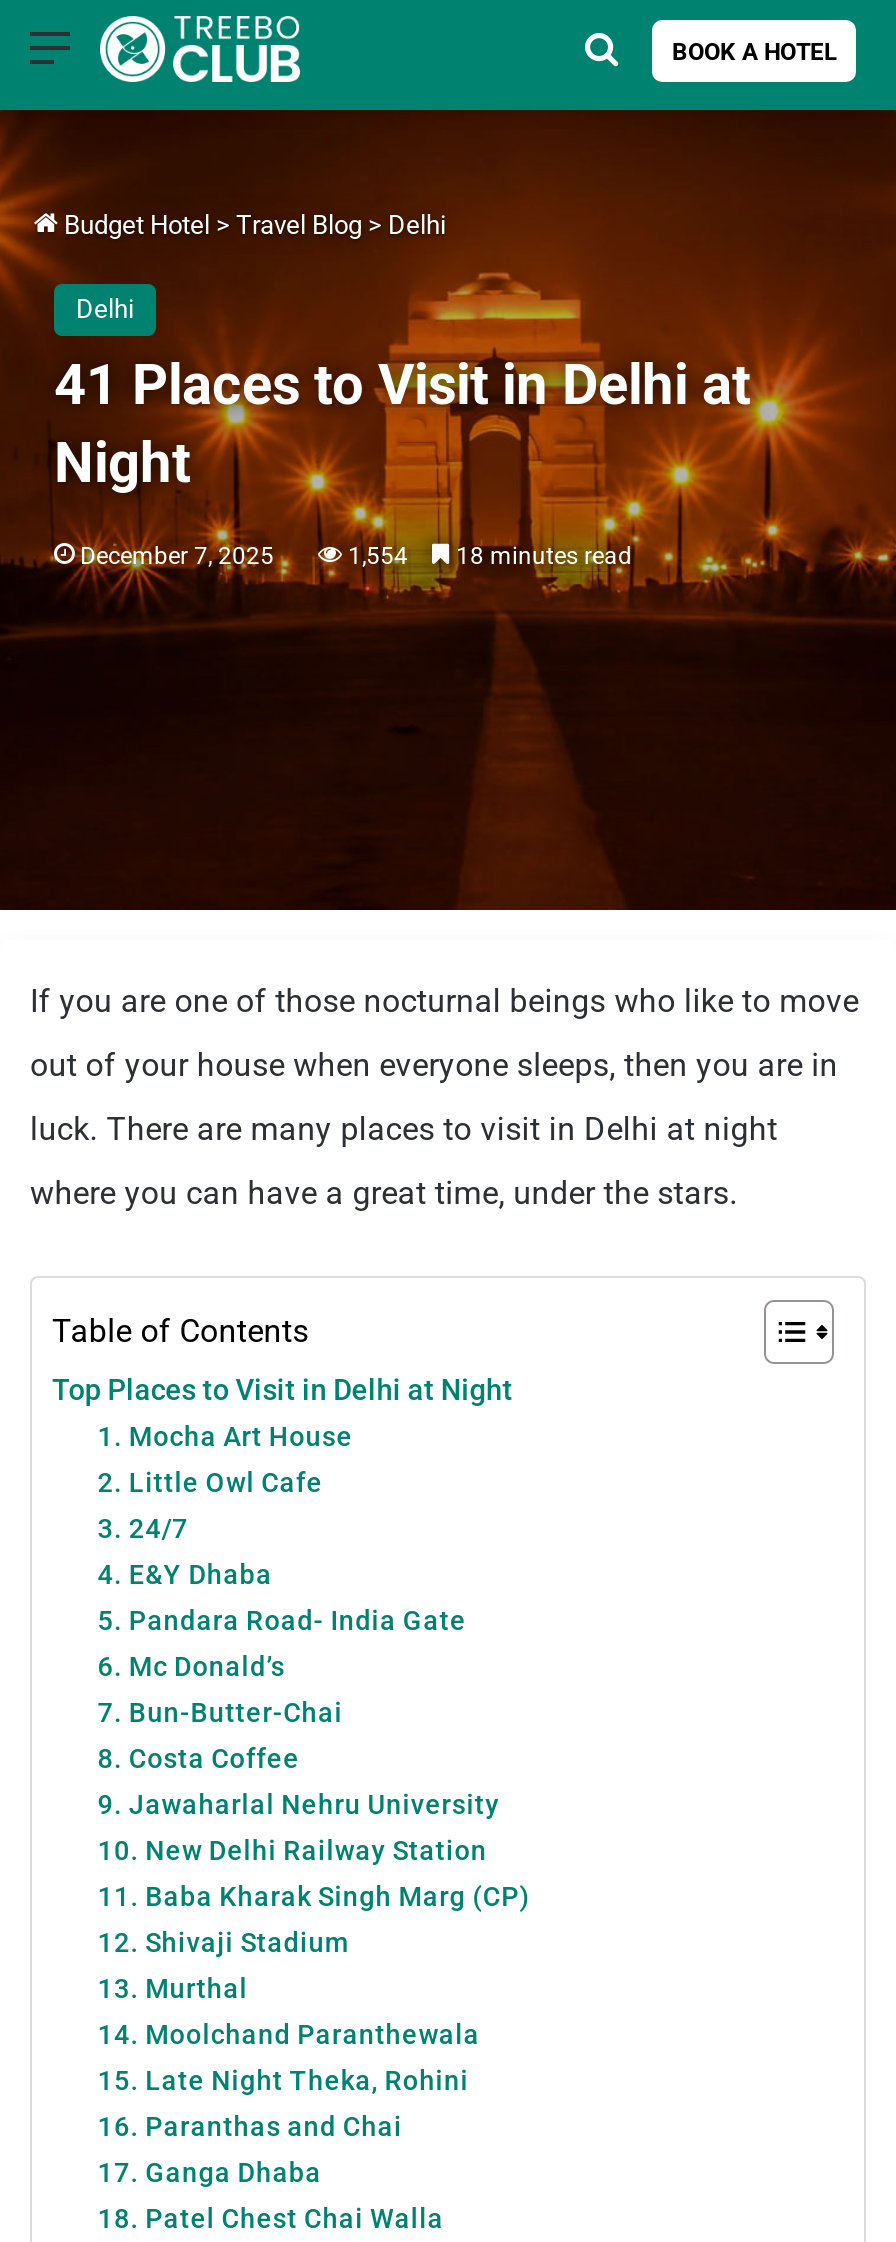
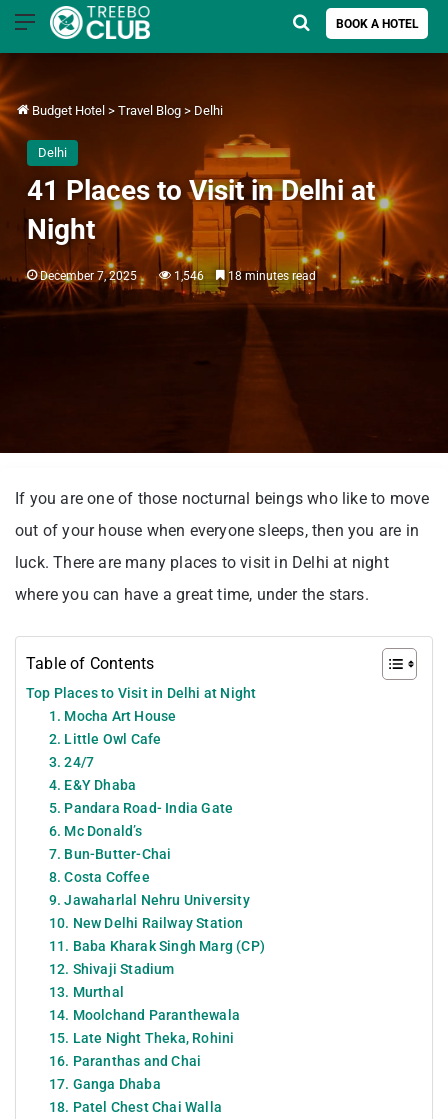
- 1,554 18 minutes read
+ 1,546 18 minutes read
